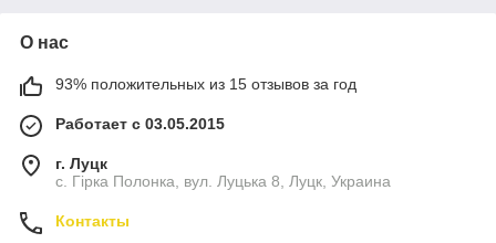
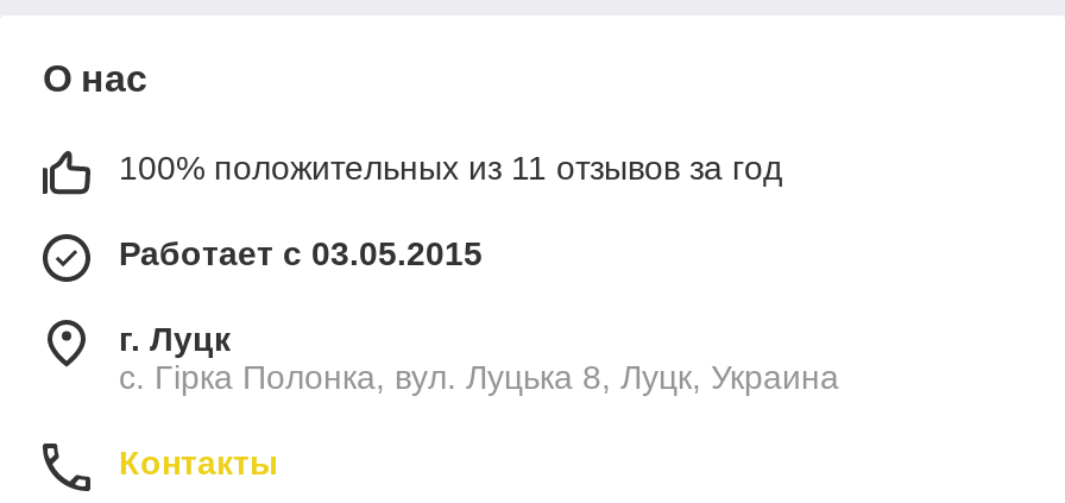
- 93% положительных из 15 отзывов за год
+ 100% положительных из 11 отзывов за год
